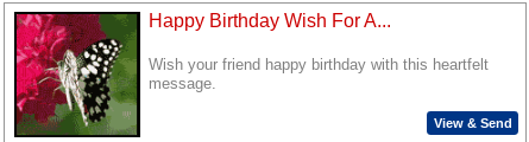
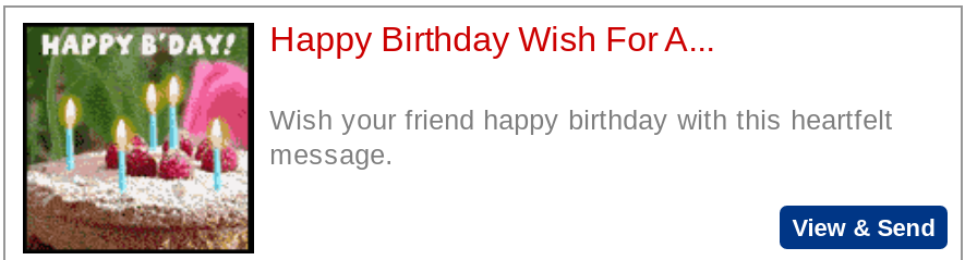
- [image]
+ [image]
